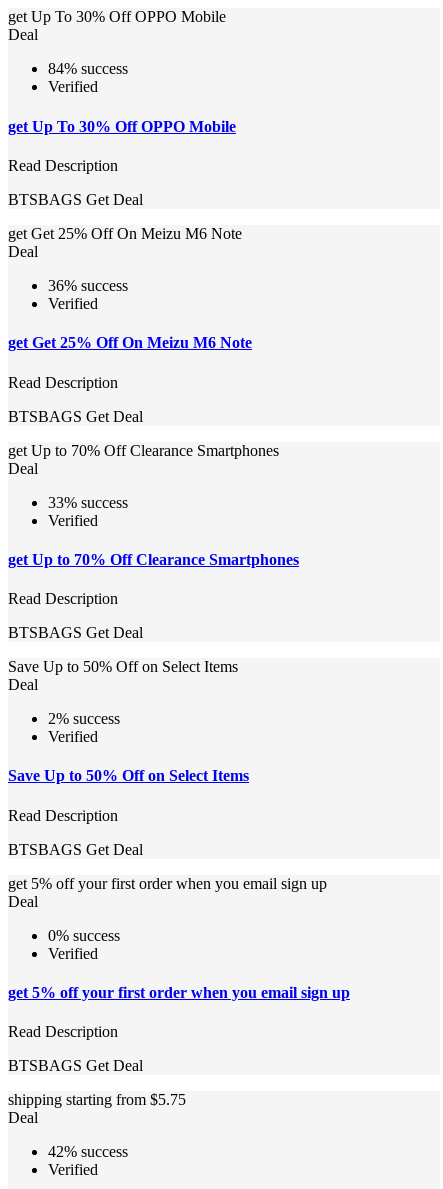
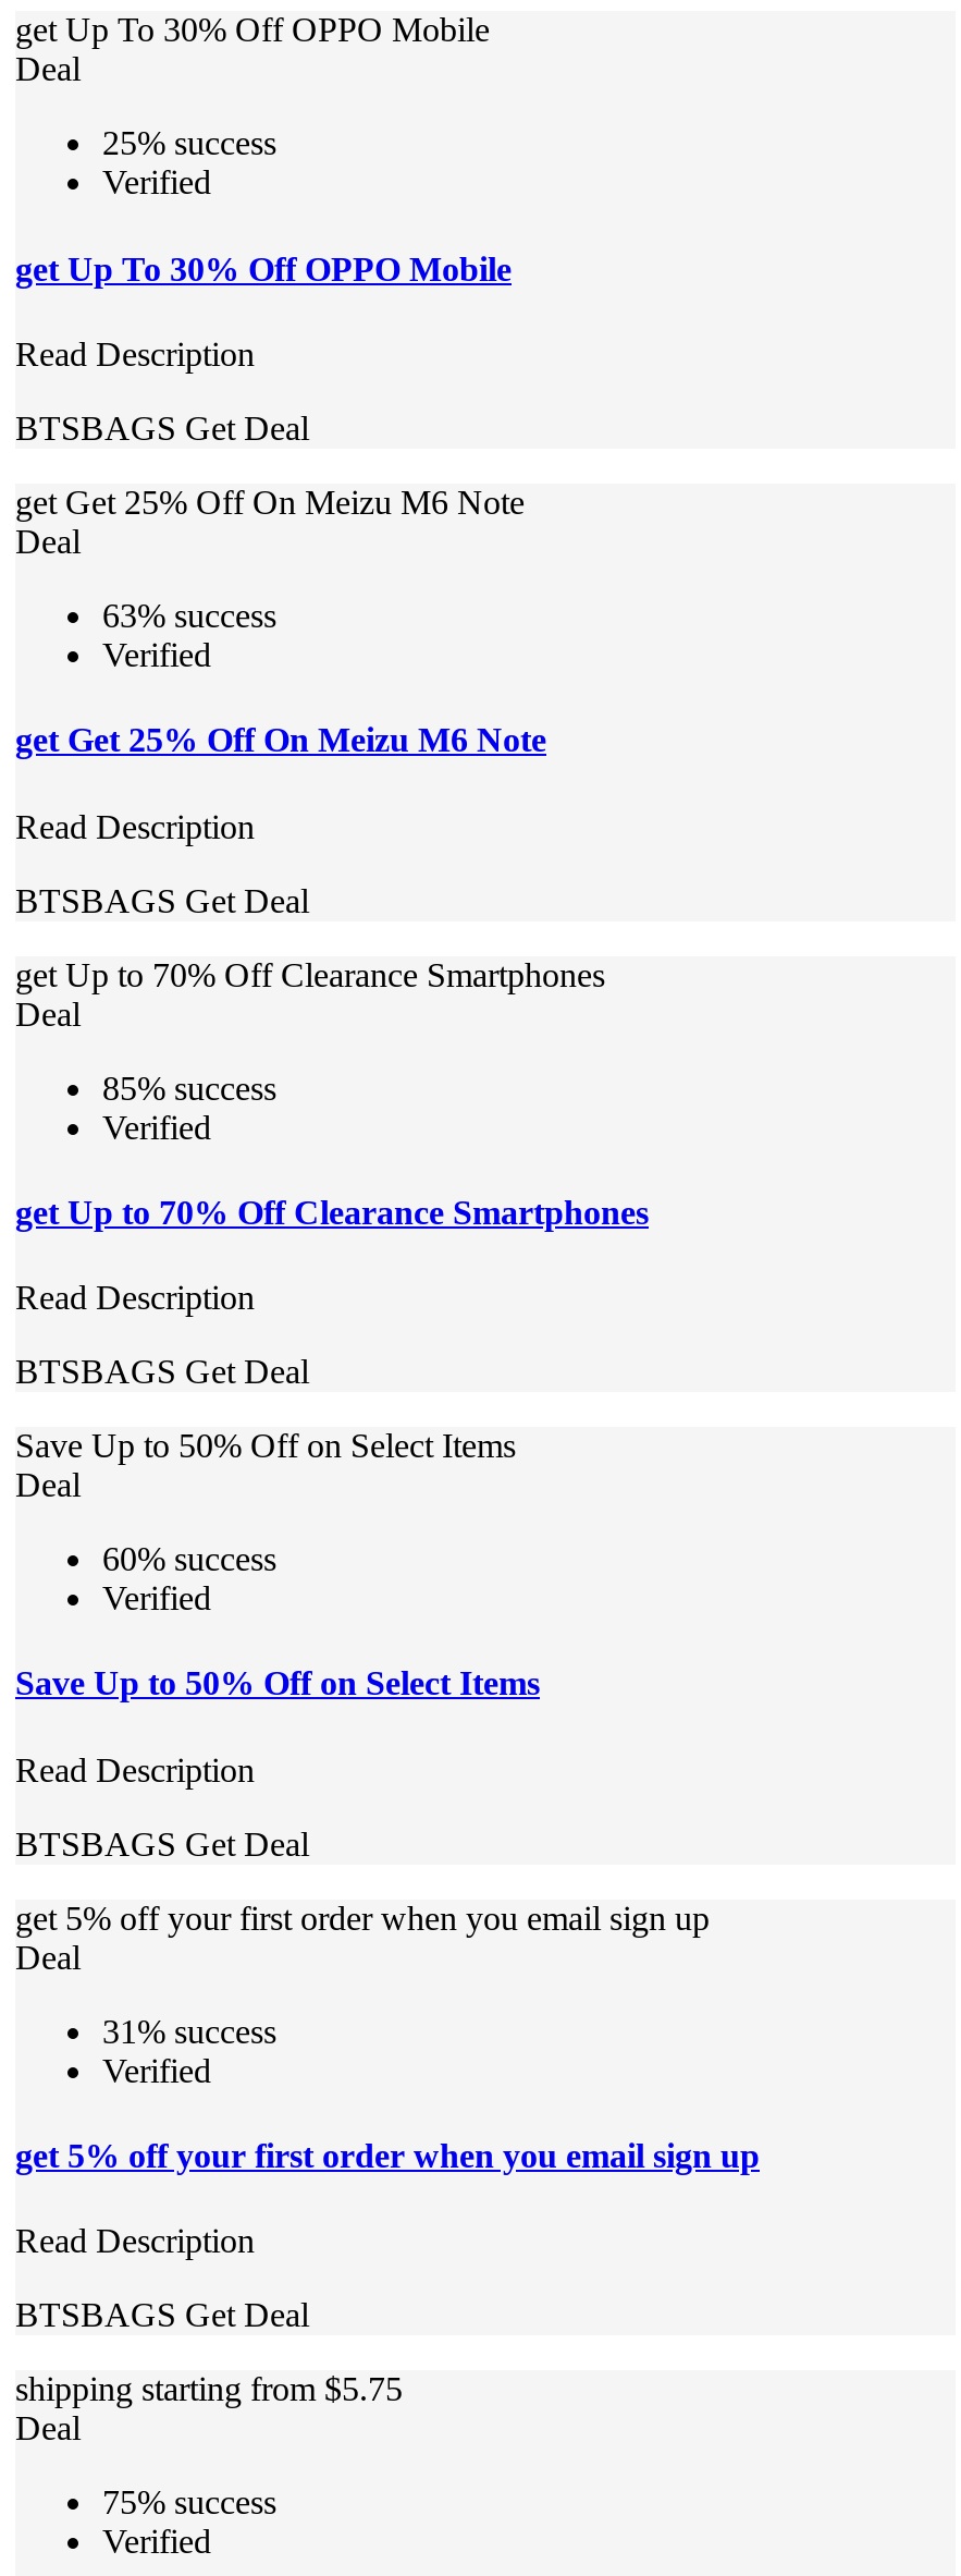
- 84% success
+ 25% success

- 36% success
+ 63% success

- 33% success
+ 85% success

- 2% success
+ 60% success

- 0% success
+ 31% success

- 42% success
+ 75% success
